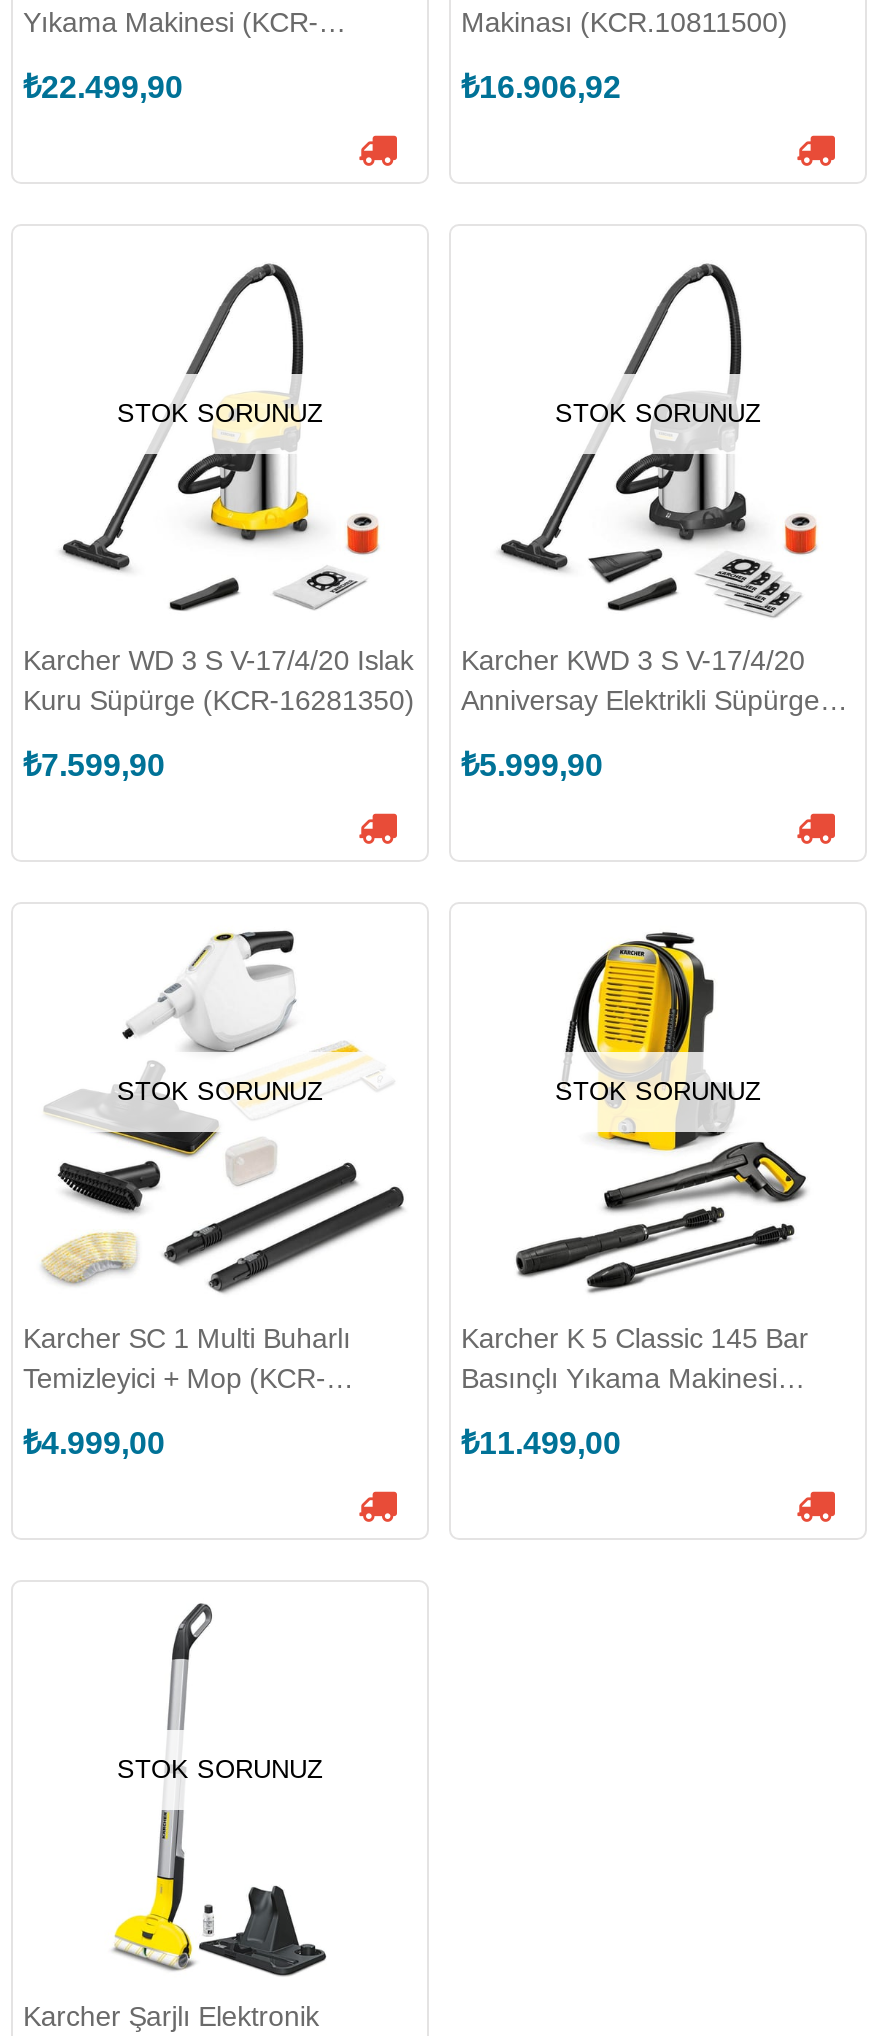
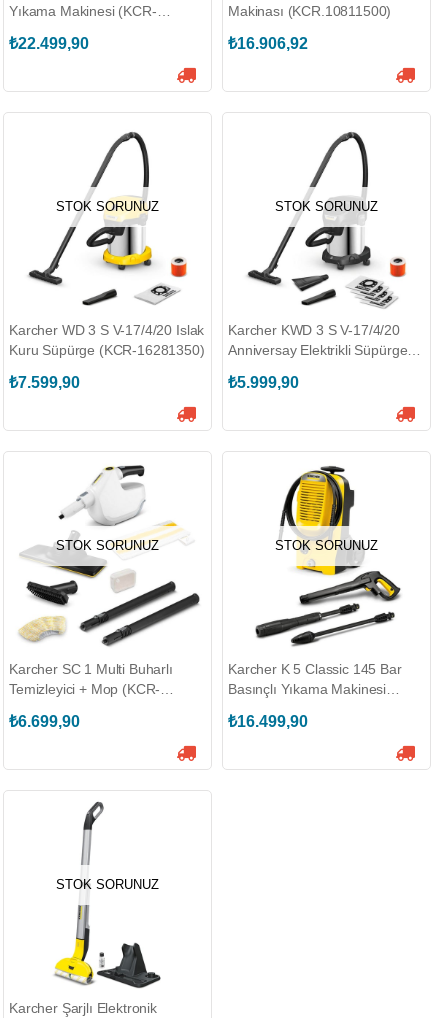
- ₺4.999,00
+ ₺6.699,90

- ₺11.499,00
+ ₺16.499,90
